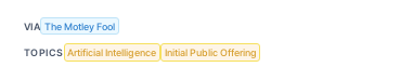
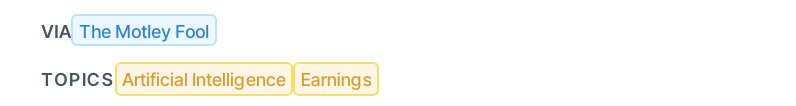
- Initial Public Offering
+ Earnings
